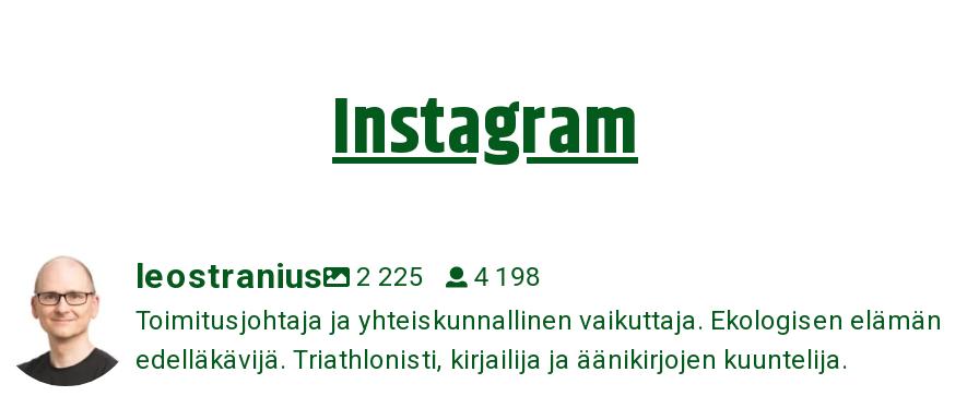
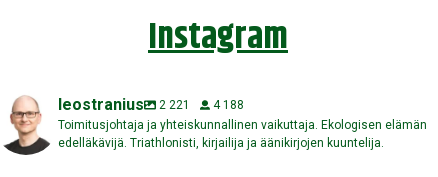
- 2 225
+ 2 221

- 4 198
+ 4 188
